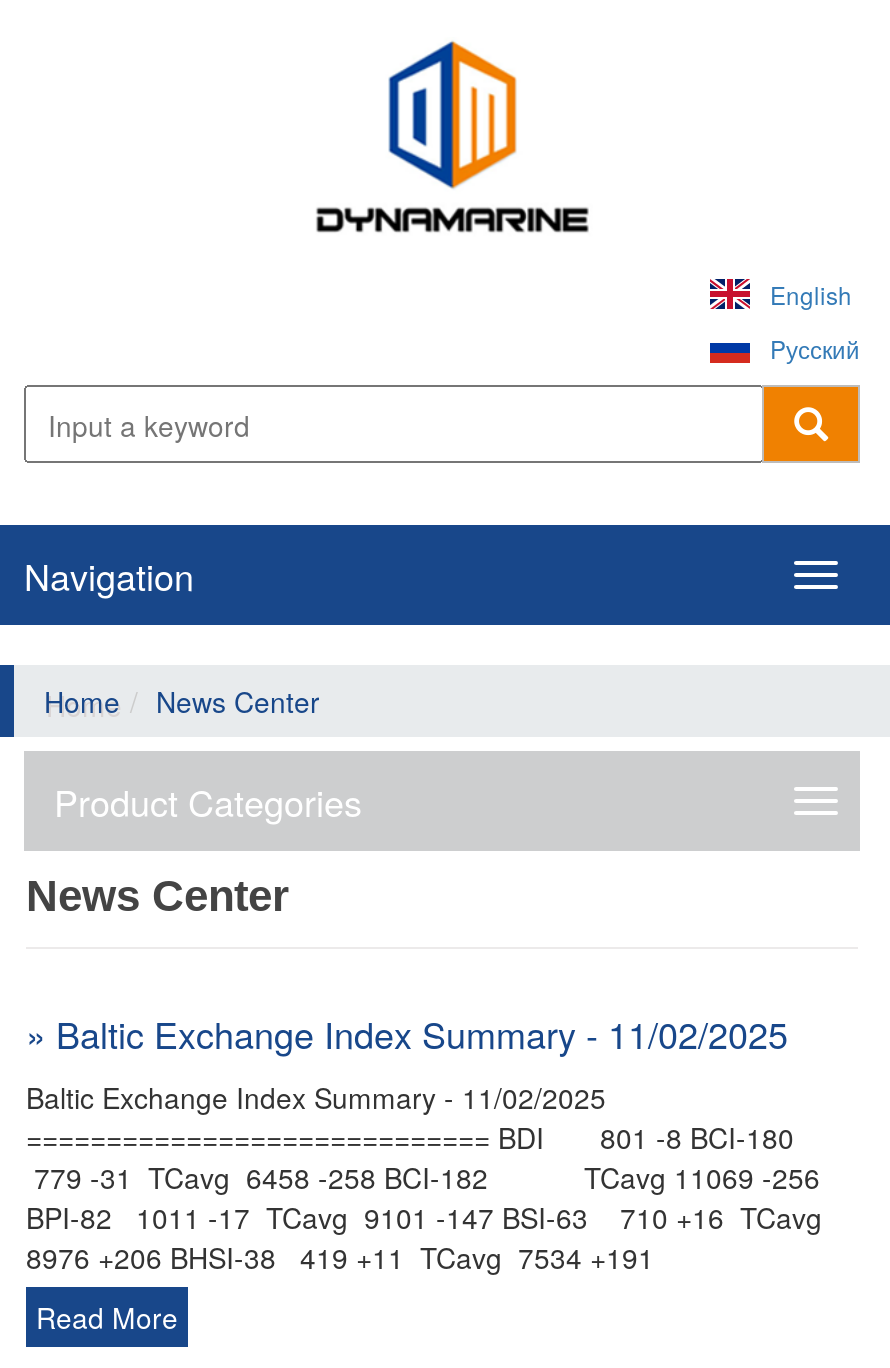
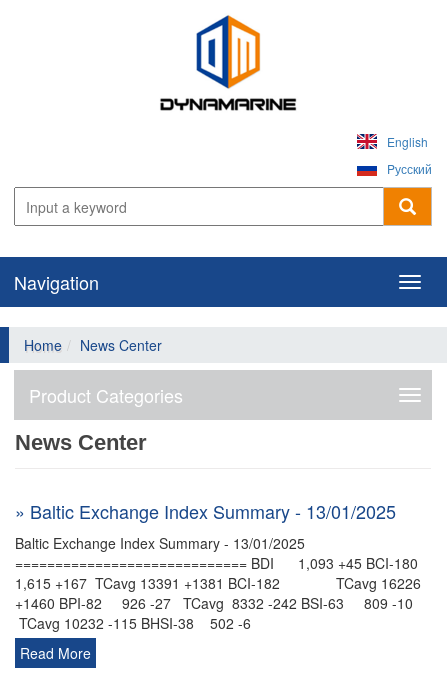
- » Baltic Exchange Index Summary - 11/02/2025
- Baltic Exchange Index Summary - 11/02/2025
- ============================= BDI 801 -8 BCI-180
- 779 -31 TCavg 6458 -258 BCI-182 TCavg 11069 -256
- BPI-82 1011 -17 TCavg 9101 -147 BSI-63 710 +16 TCavg
- 8976 +206 BHSI-38 419 +11 TCavg 7534 +191
+ » Baltic Exchange Index Summary - 13/01/2025
+ Baltic Exchange Index Summary - 13/01/2025
+ ============================= BDI 1,093 +45 BCI-180
+ 1,615 +167 TCavg 13391 +1381 BCI-182 TCavg 16226
+ +1460 BPI-82 926 -27 TCavg 8332 -242 BSI-63 809 -10
+ TCavg 10232 -115 BHSI-38 502 -6
